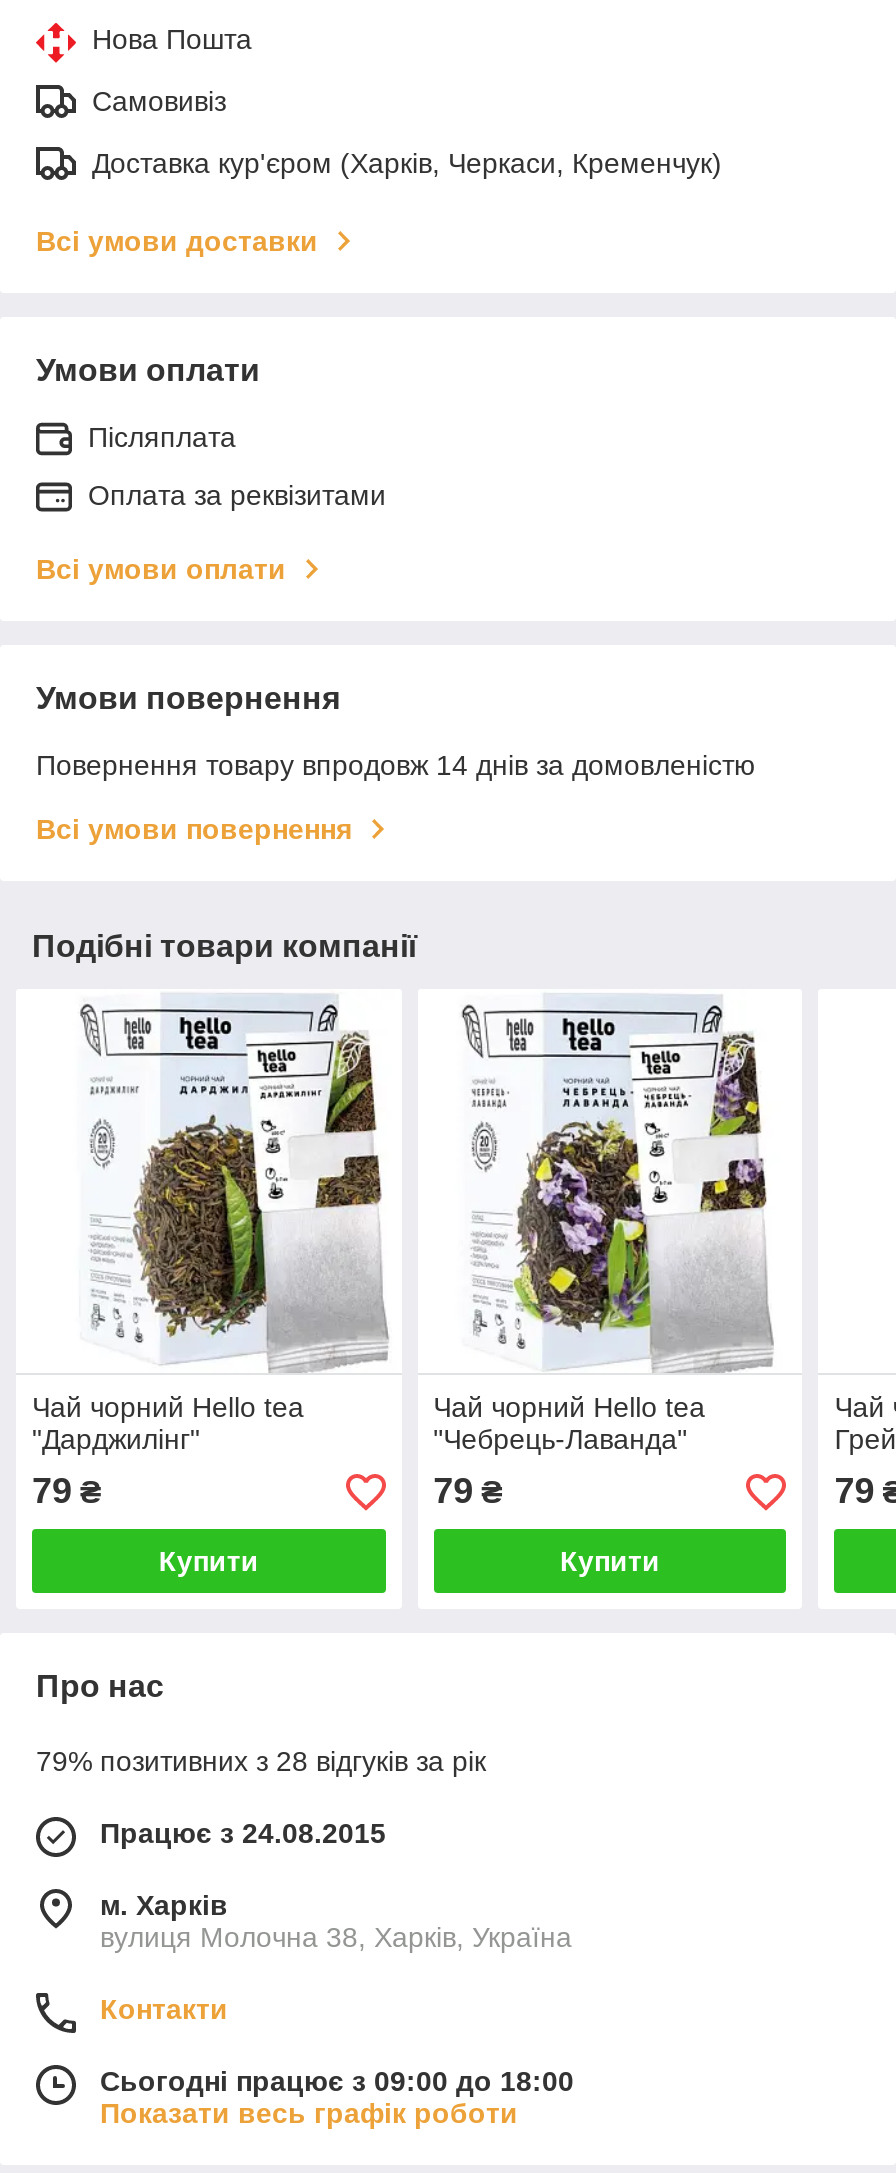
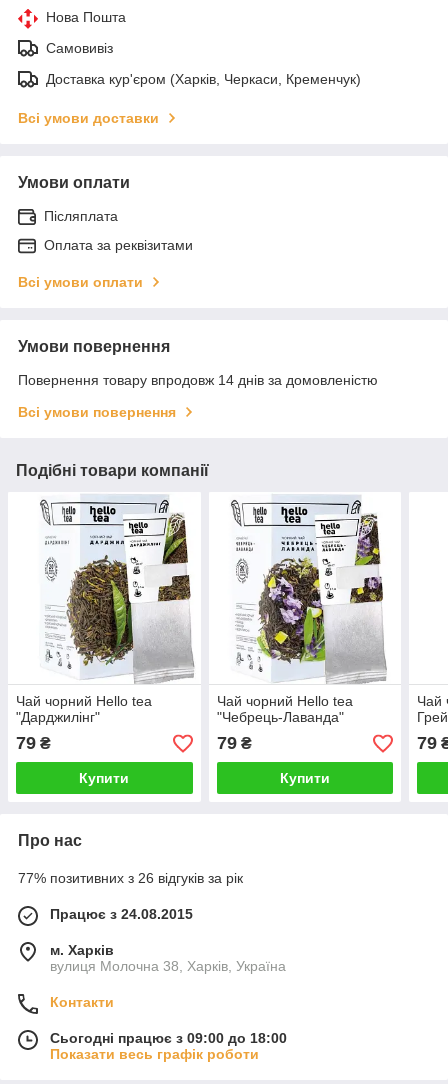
- 79% позитивних з 28 відгуків за рік
+ 77% позитивних з 26 відгуків за рік
